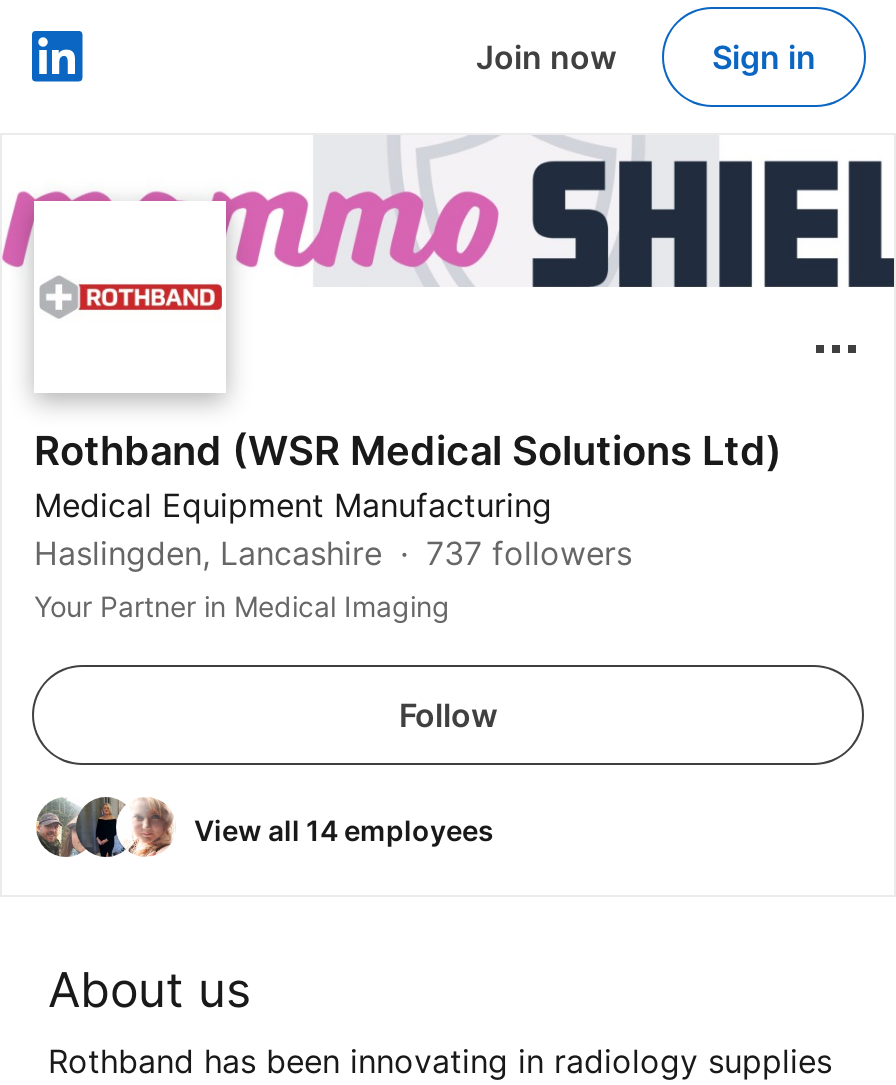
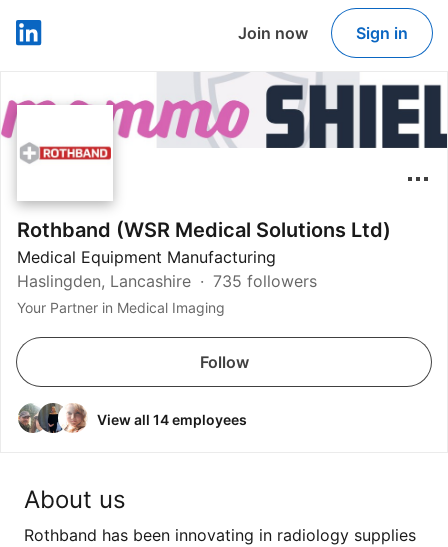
- Haslingden, Lancashire 737 followers
+ Haslingden, Lancashire 735 followers
